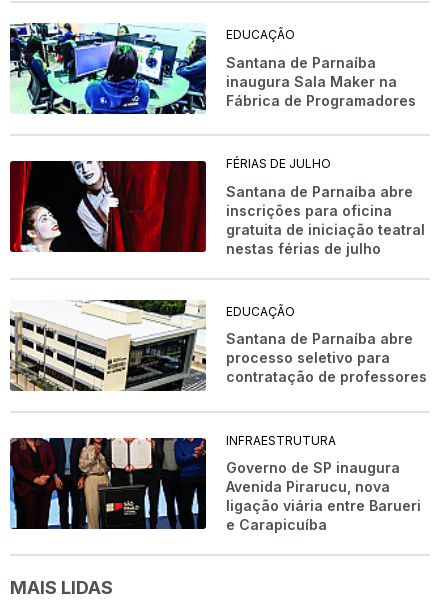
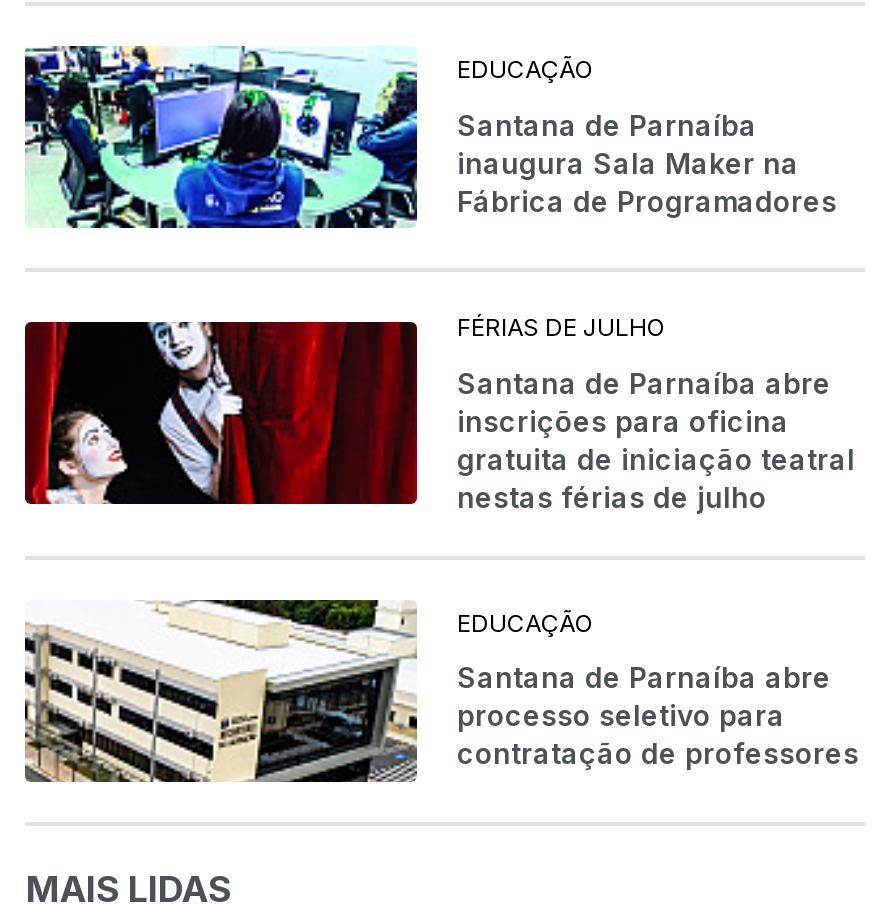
- [image]
- INFRAESTRUTURA
- Governo de SP inaugura
- Avenida Pirarucu, nova
- ligação viária entre Barueri
- e Carapicuíba
